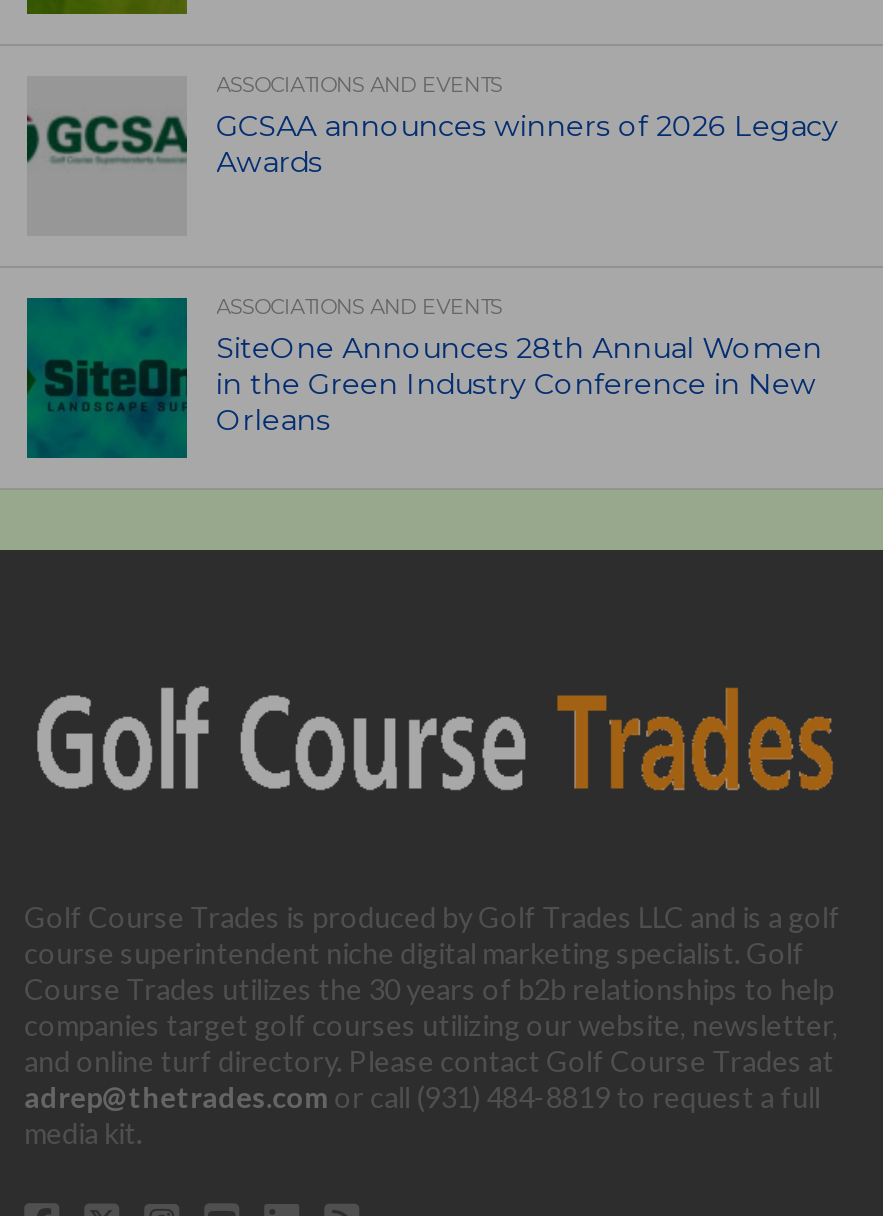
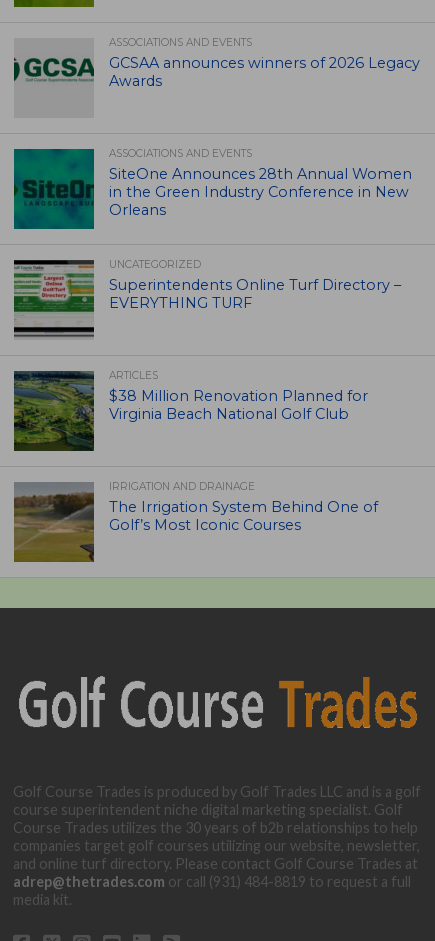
+ [image]
+ UNCATEGORIZED
+ Superintendents Online Turf Directory –
+ EVERYTHING TURF

+ [image]
+ ARTICLES
+ $38 Million Renovation Planned for
+ Virginia Beach National Golf Club

+ [image]
+ IRRIGATION AND DRAINAGE
+ The Irrigation System Behind One of
+ Golf’s Most Iconic Courses
